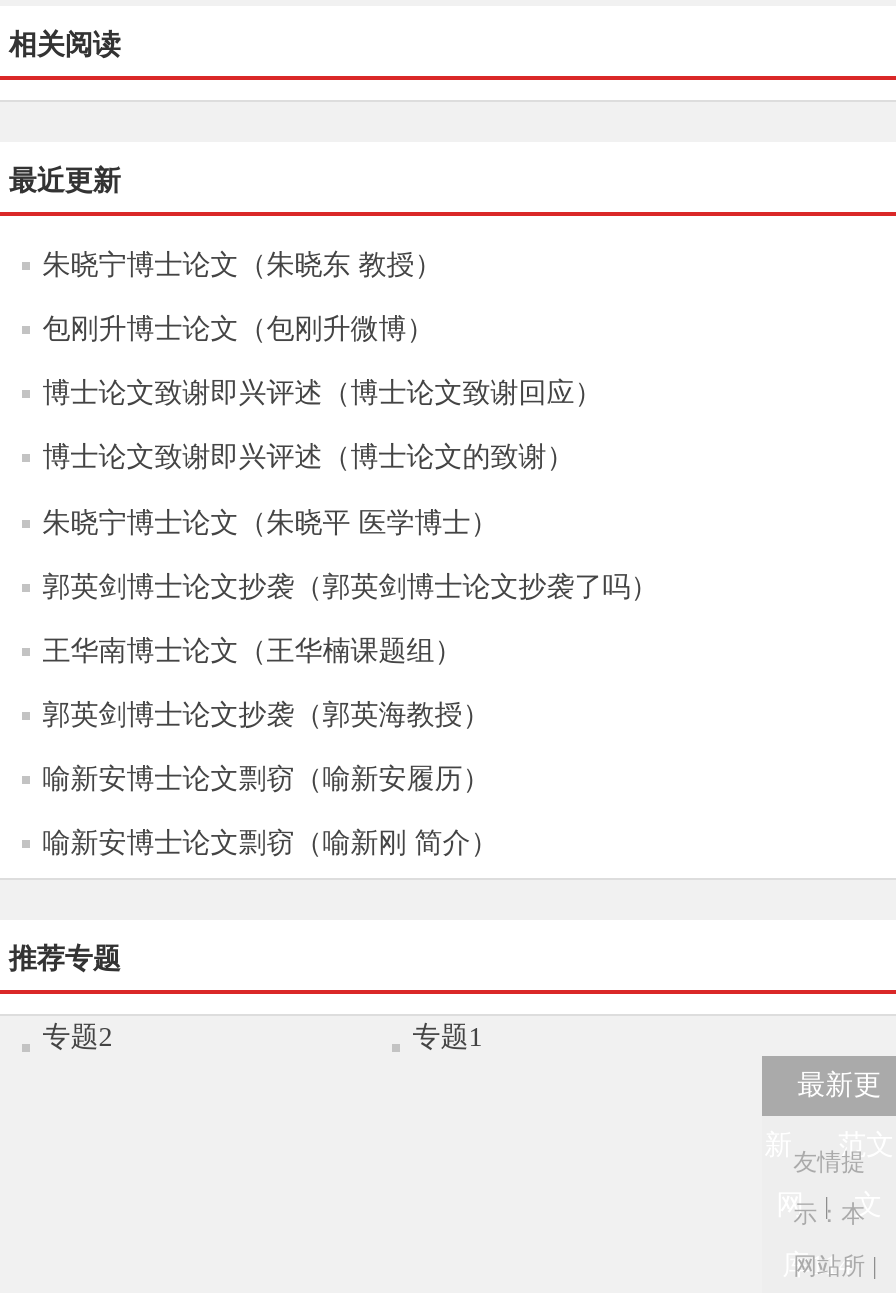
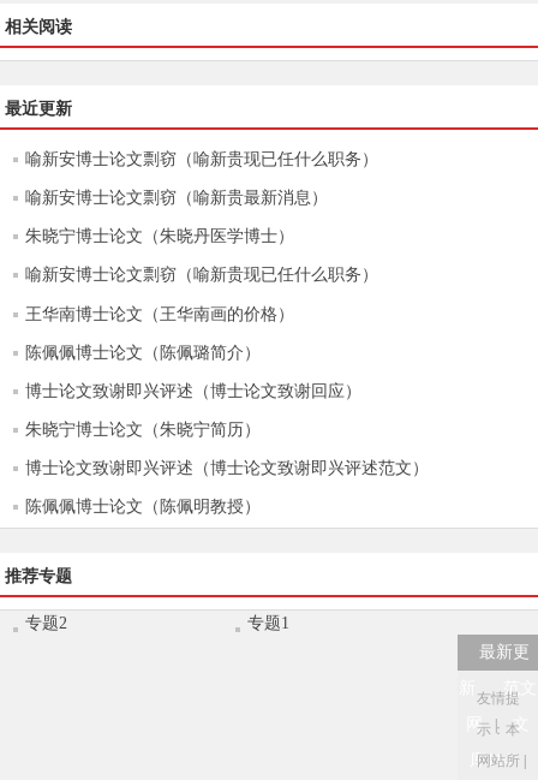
- 朱晓宁博士论文（朱晓东 教授）
- 包刚升博士论文（包刚升微博）
+ 喻新安博士论文剽窃（喻新贵现已任什么职务）
+ 喻新安博士论文剽窃（喻新贵最新消息）
+ 朱晓宁博士论文（朱晓丹医学博士）
+ 喻新安博士论文剽窃（喻新贵现已任什么职务）
+ 王华南博士论文（王华南画的价格）
+ 陈佩佩博士论文（陈佩璐简介）

moved down: 博士论文致谢即兴评述（博士论文致谢回应）

- 博士论文致谢即兴评述（博士论文的致谢）
- 朱晓宁博士论文（朱晓平 医学博士）
- 郭英剑博士论文抄袭（郭英剑博士论文抄袭了吗）
- 王华南博士论文（王华楠课题组）
- 郭英剑博士论文抄袭（郭英海教授）
- 喻新安博士论文剽窃（喻新安履历）
- 喻新安博士论文剽窃（喻新刚 简介）
+ 朱晓宁博士论文（朱晓宁简历）
+ 博士论文致谢即兴评述（博士论文致谢即兴评述范文）
+ 陈佩佩博士论文（陈佩明教授）
